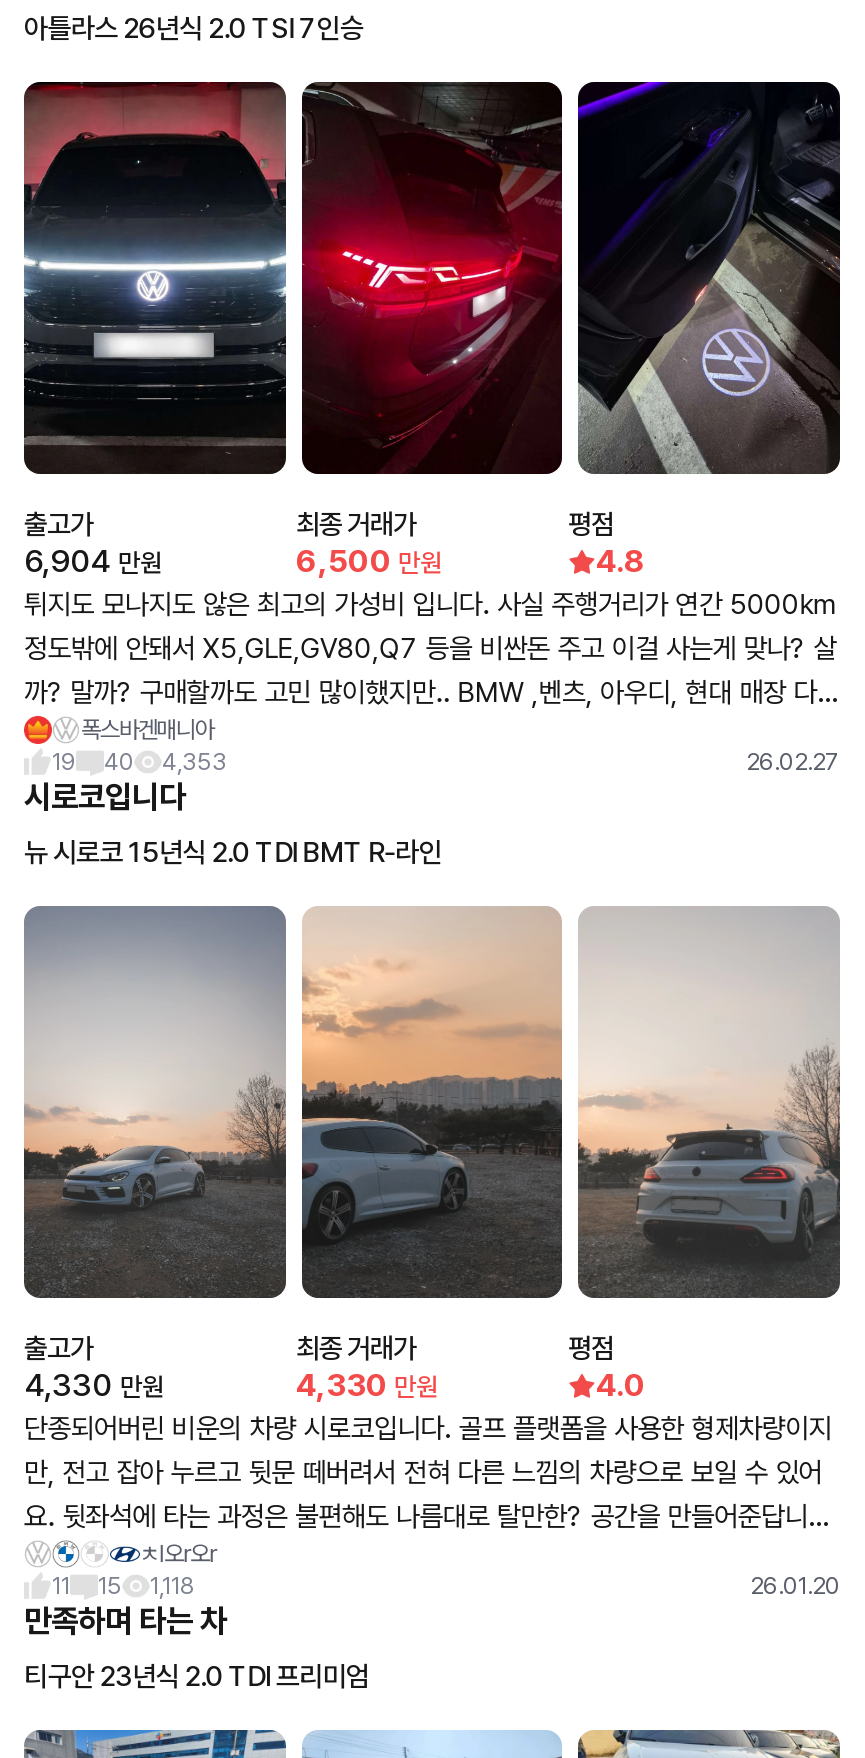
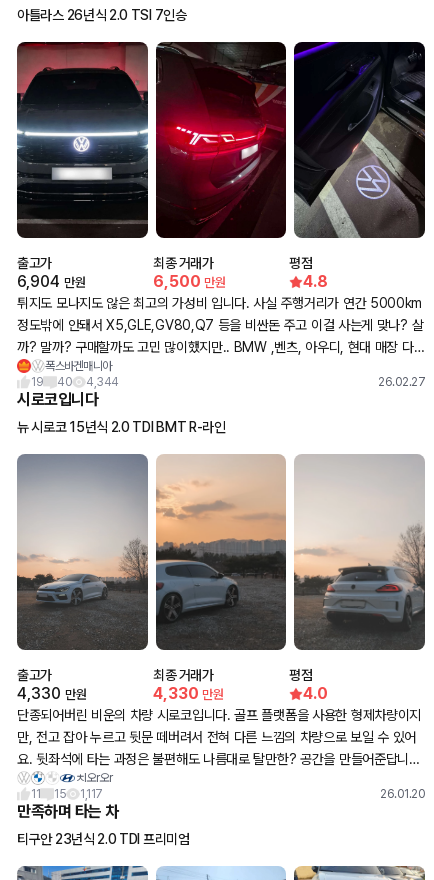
- 19 40 4,353
+ 19 40 4,344

- 11 15 1,118
+ 11 15 1,117
